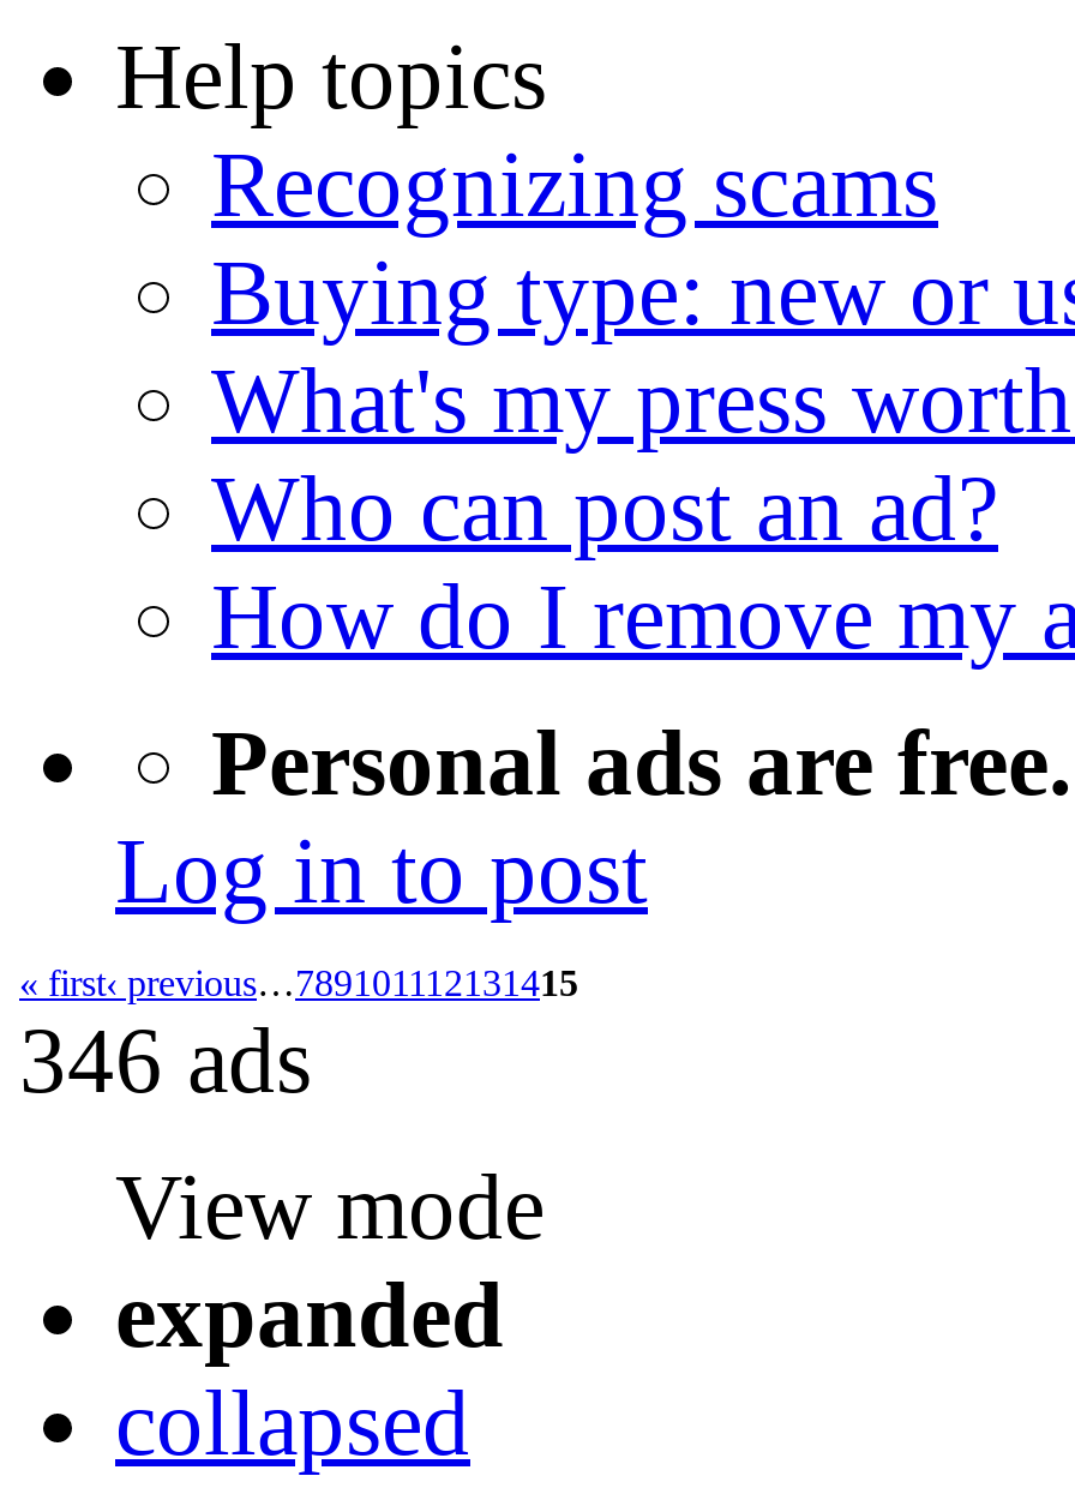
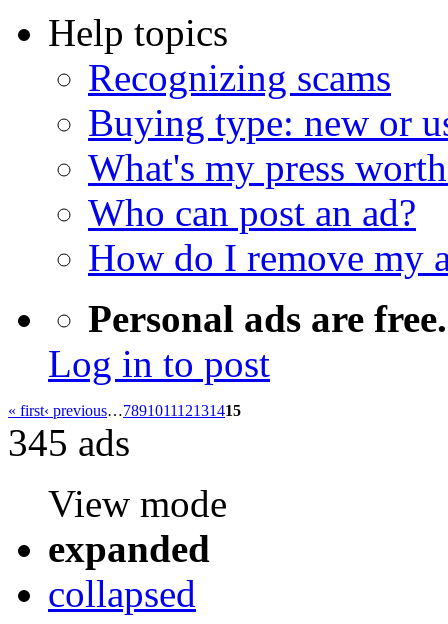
- 346 ads
+ 345 ads
